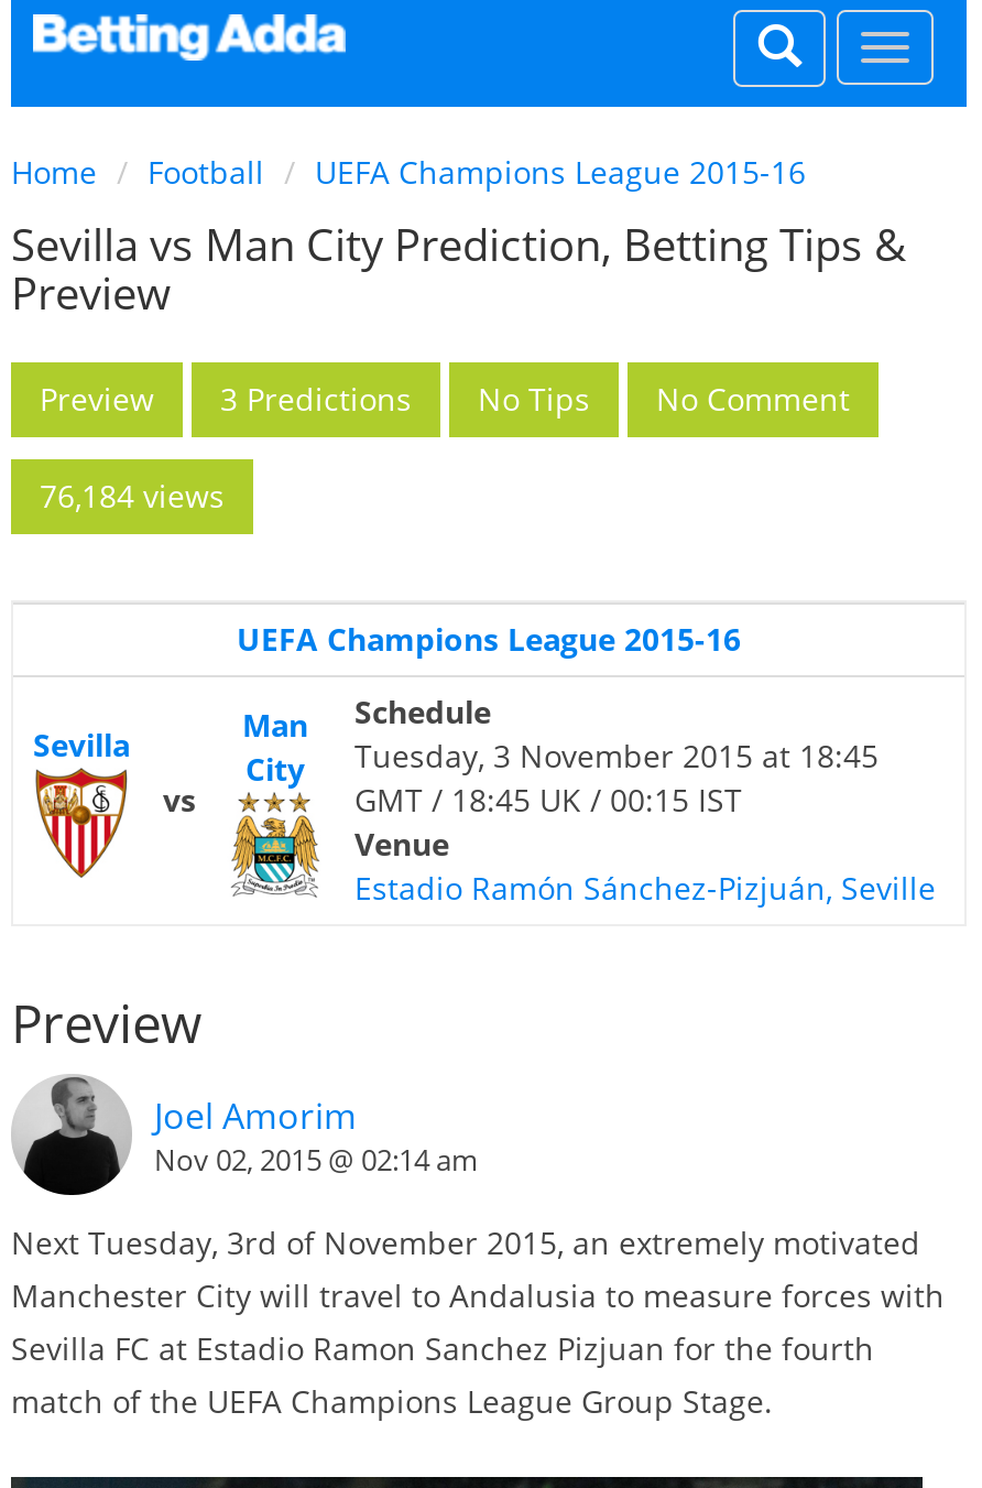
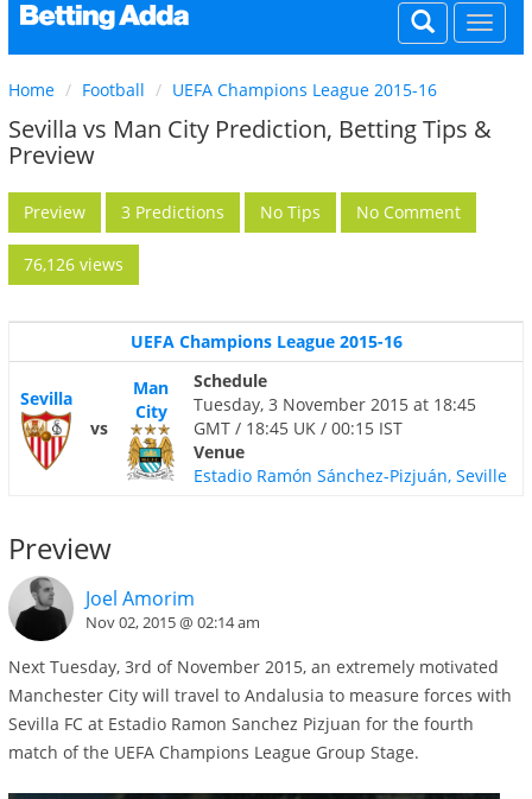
- 76,184 views
+ 76,126 views
